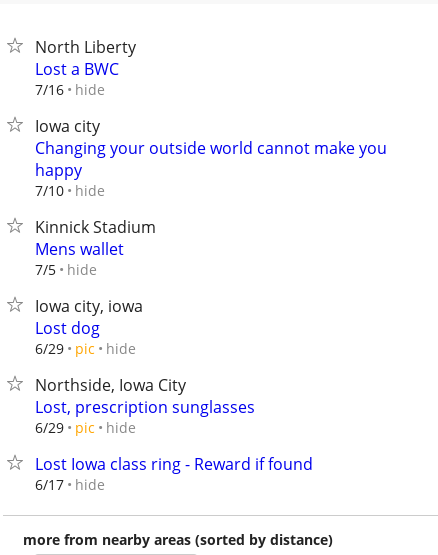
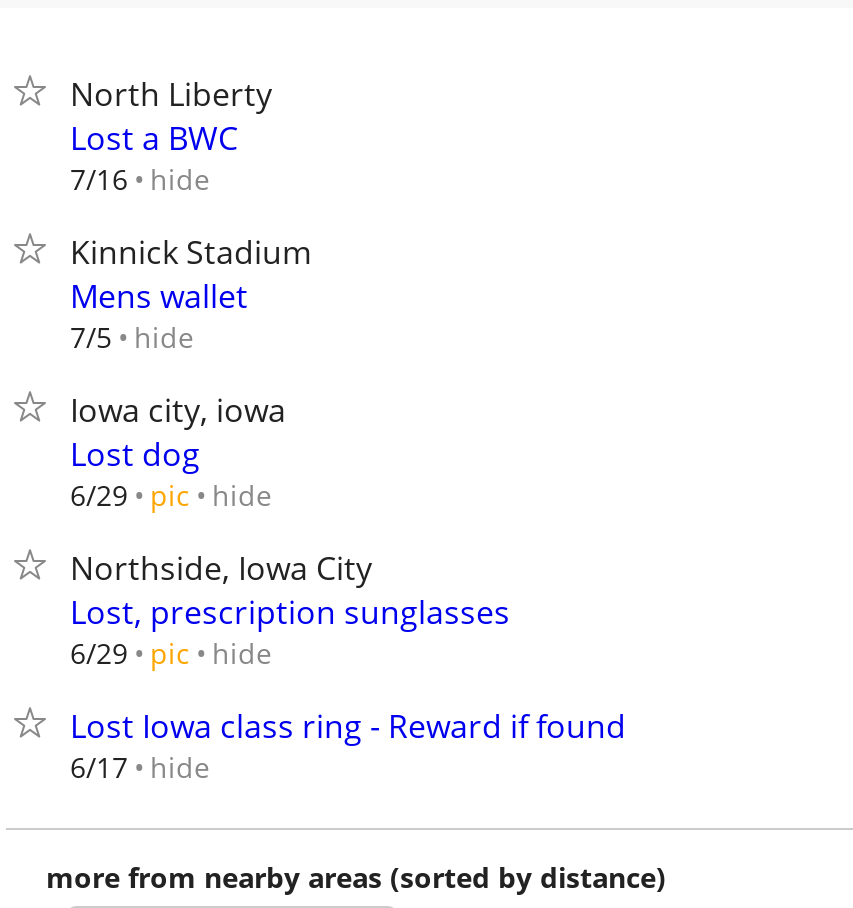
- Iowa city
- Changing your outside world cannot make you
- happy
- 7/10 hide
